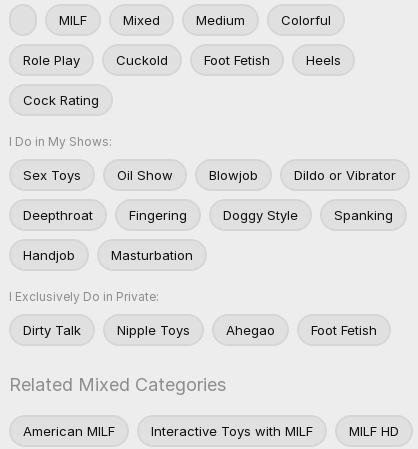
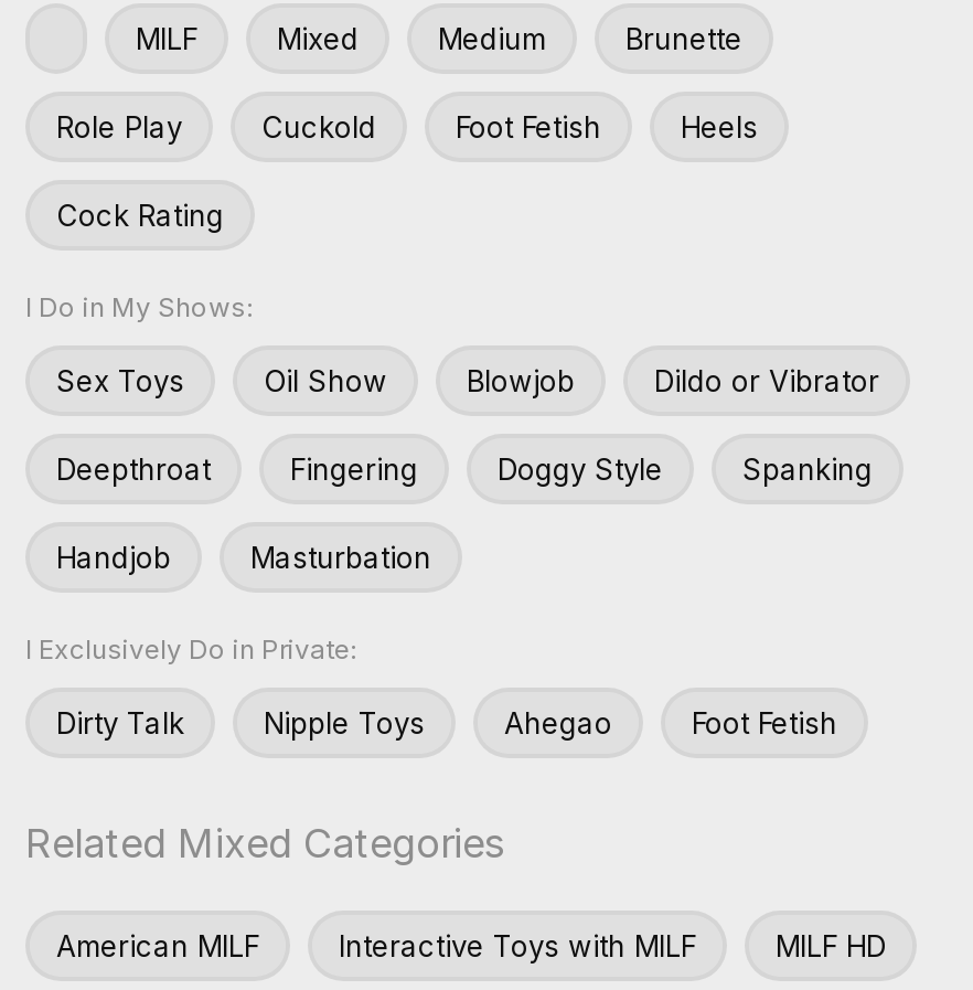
- Colorful
+ Brunette
